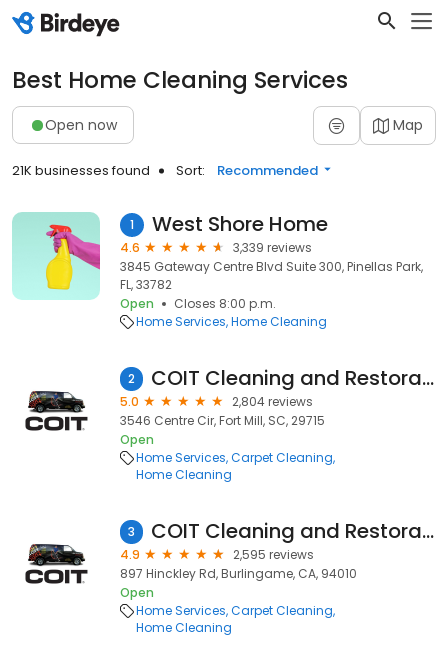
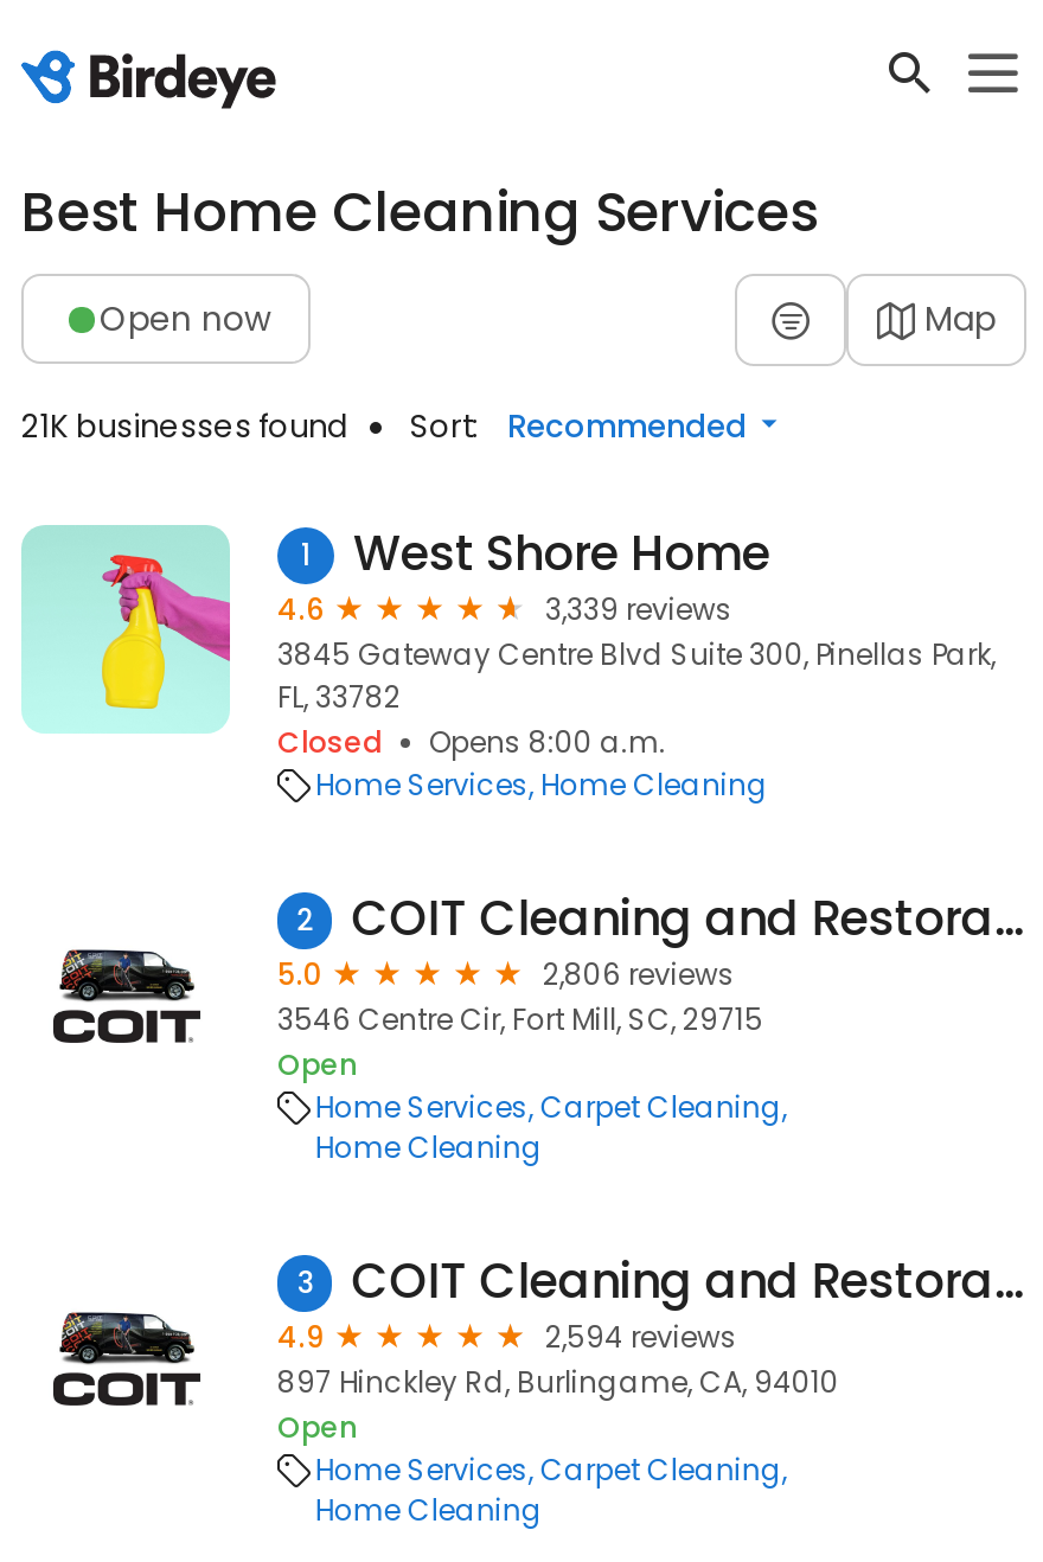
- Open
- Closes 8:00 p.m.
+ Closed
+ Opens 8:00 a.m.

- 2,804 reviews
+ 2,806 reviews

- 2,595 reviews
+ 2,594 reviews
